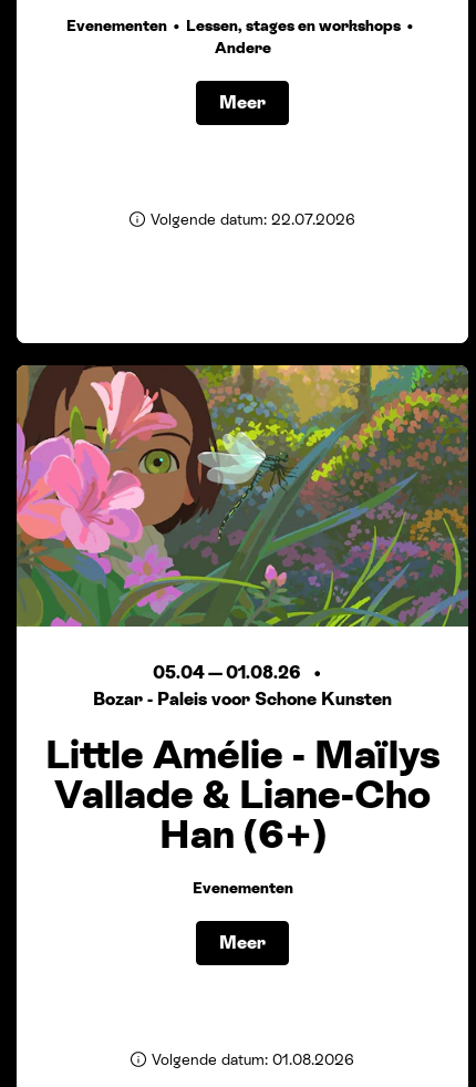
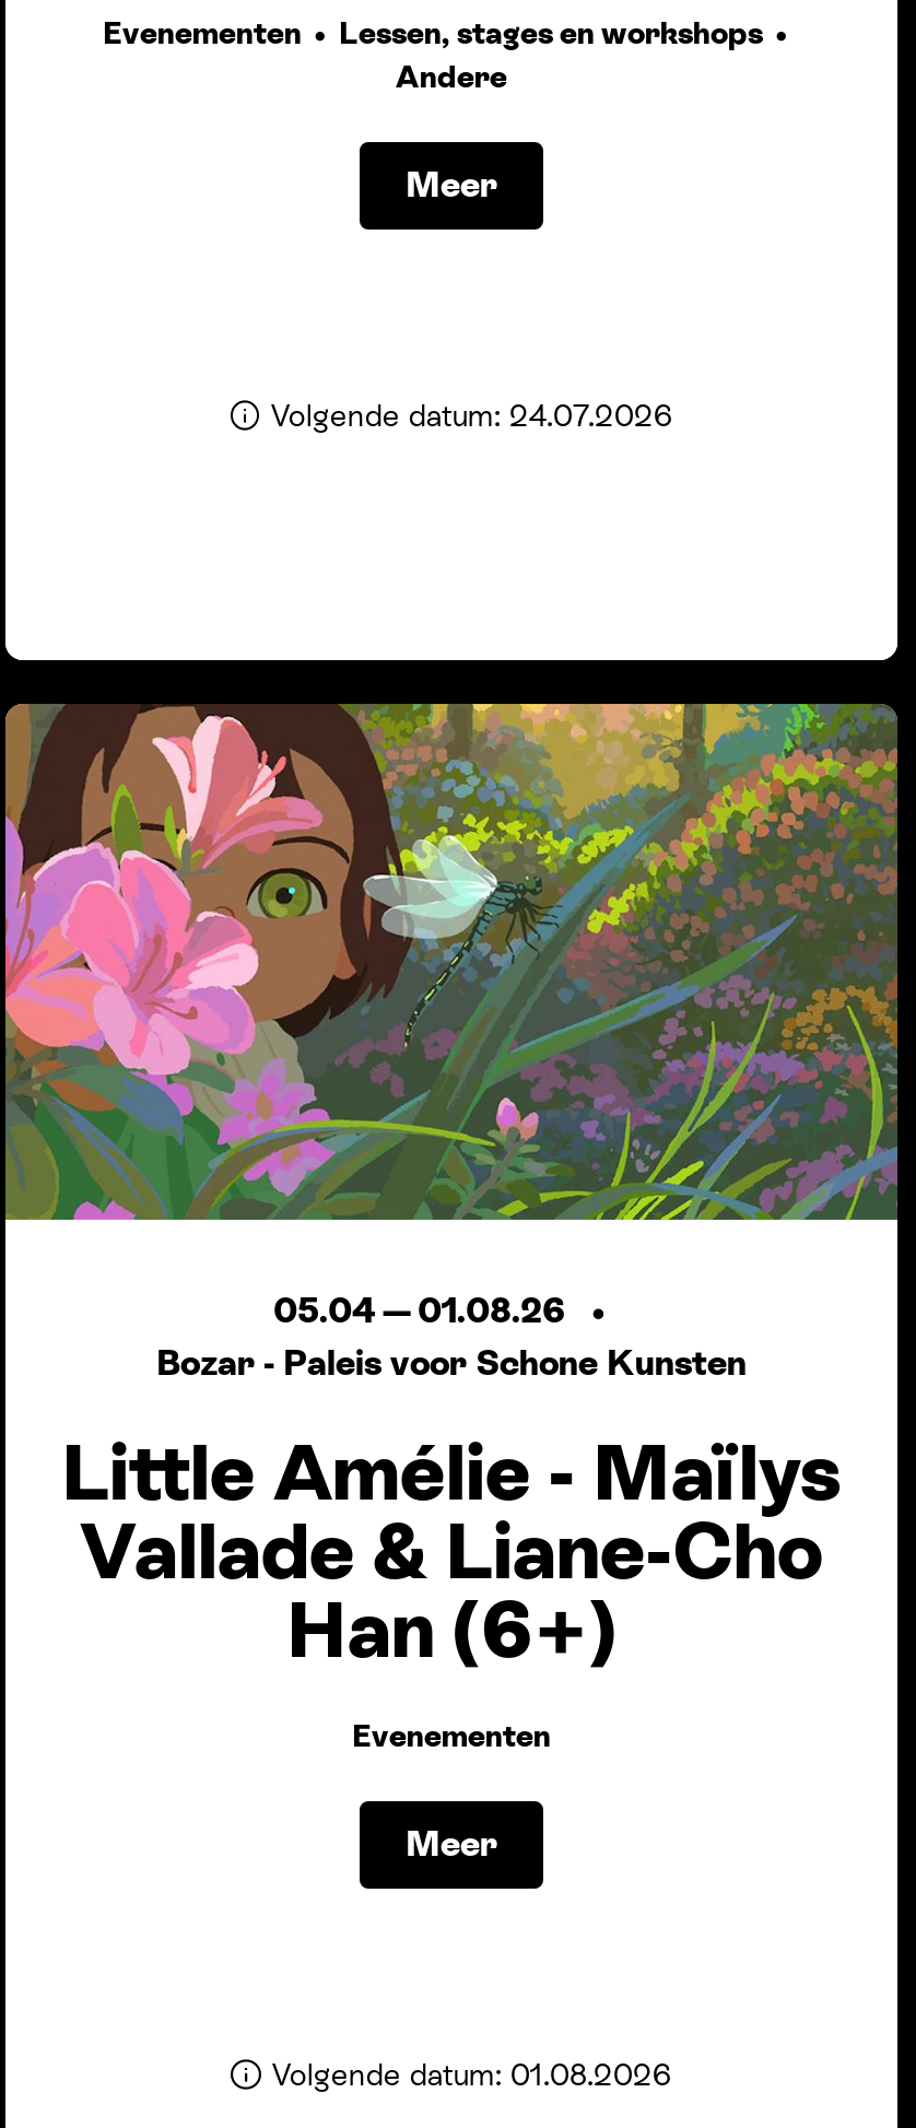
- Volgende datum: 22.07.2026
+ Volgende datum: 24.07.2026
